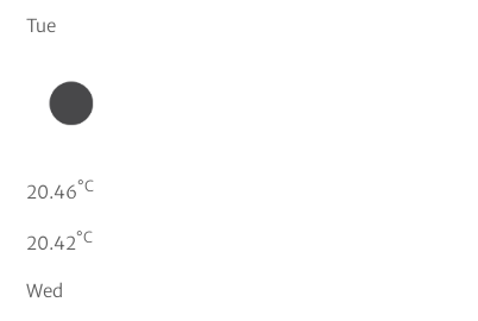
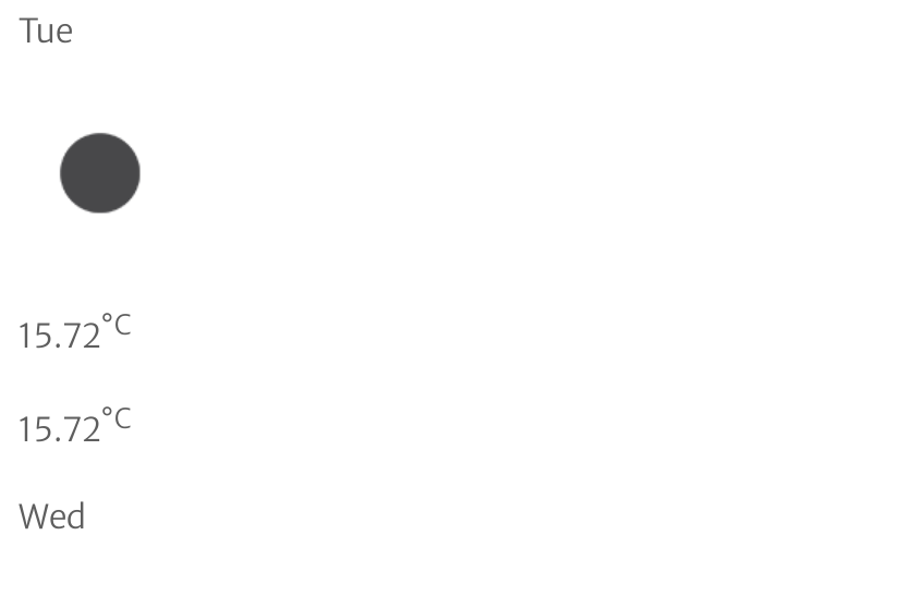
- 20.46°C
+ 15.72°C

- 20.42°C
+ 15.72°C
